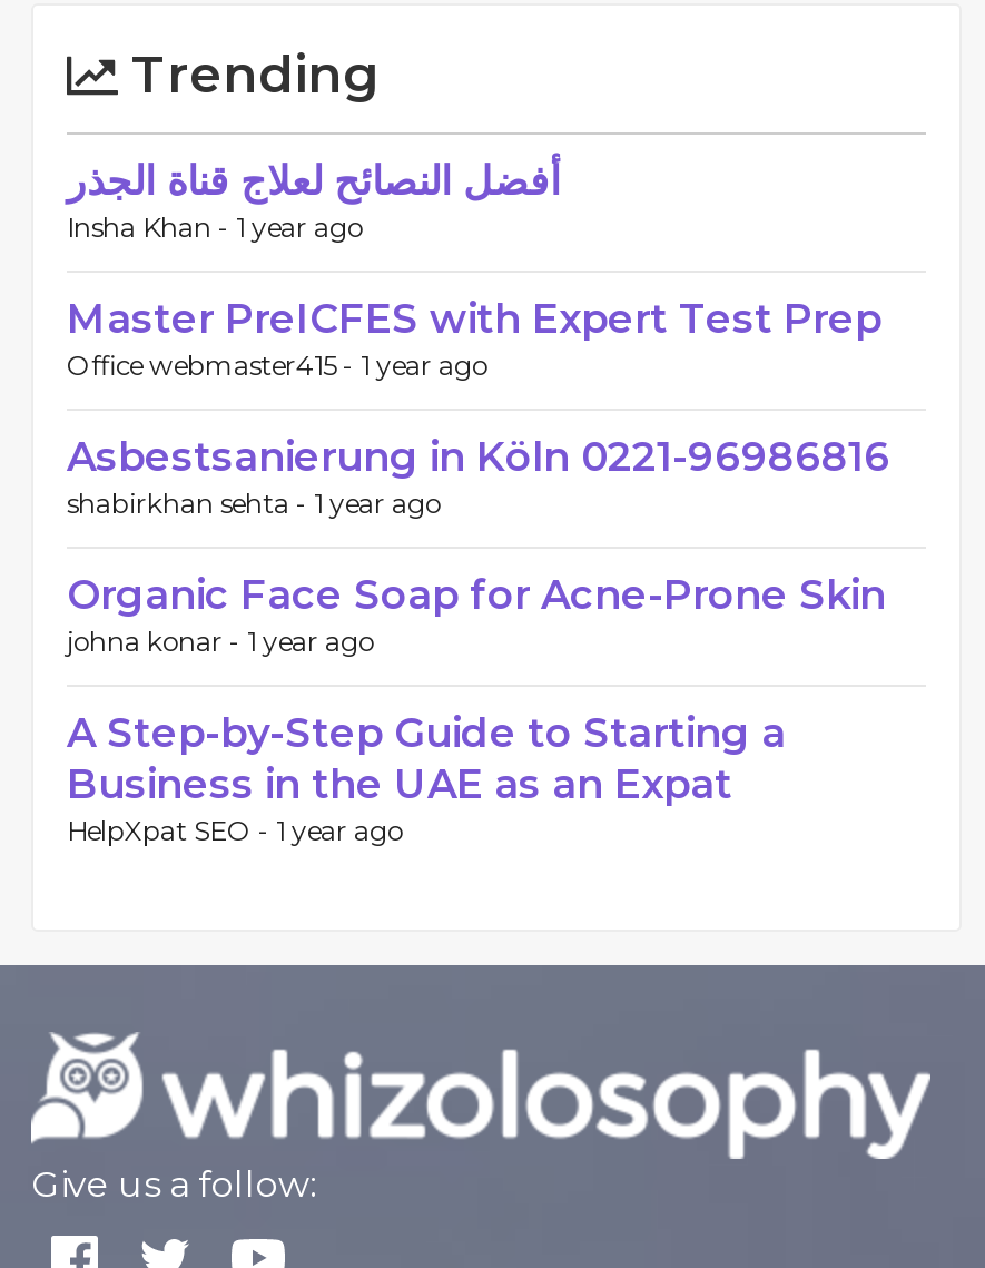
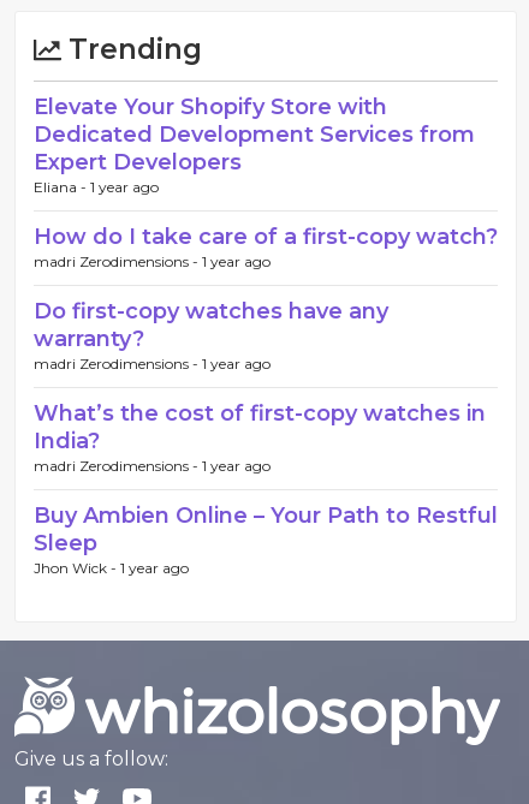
- أفضل النصائح لعلاج قناة الجذر
- Insha Khan - 1 year ago
+ Elevate Your Shopify Store with
+ Dedicated Development Services from
+ Expert Developers
+ Eliana - 1 year ago

- Master PreICFES with Expert Test Prep
- Office webmaster415 - 1 year ago
+ How do I take care of a first-copy watch?
+ madri Zerodimensions - 1 year ago

- Asbestsanierung in Köln 0221-96986816
- shabirkhan sehta - 1 year ago
+ Do first-copy watches have any
+ warranty?
+ madri Zerodimensions - 1 year ago

- Organic Face Soap for Acne-Prone Skin
- johna konar - 1 year ago
+ What’s the cost of first-copy watches in
+ India?
+ madri Zerodimensions - 1 year ago

- A Step-by-Step Guide to Starting a
- Business in the UAE as an Expat
- HelpXpat SEO - 1 year ago
+ Buy Ambien Online – Your Path to Restful
+ Sleep
+ Jhon Wick - 1 year ago
